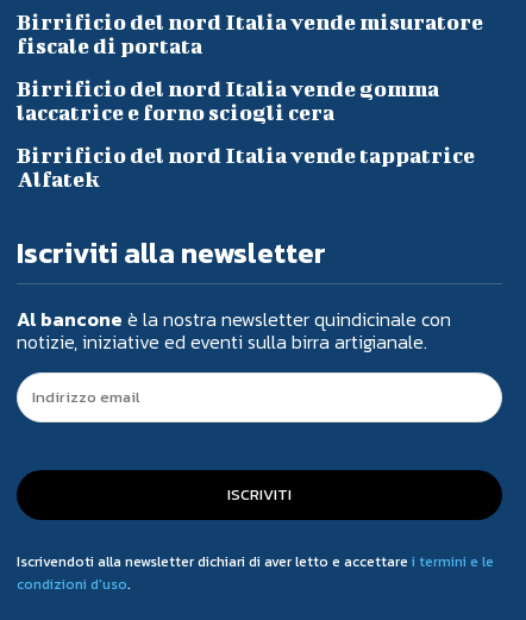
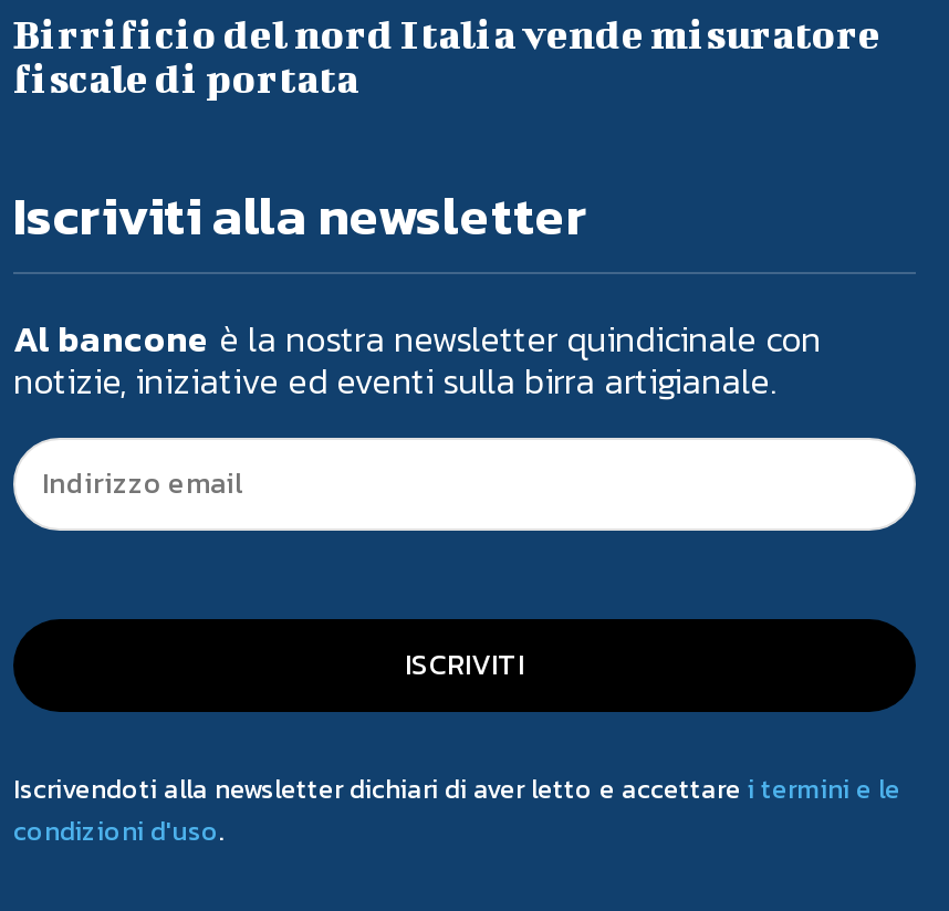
- Birrificio del nord Italia vende gomma
- laccatrice e forno sciogli cera
- Birrificio del nord Italia vende tappatrice
- Alfatek
